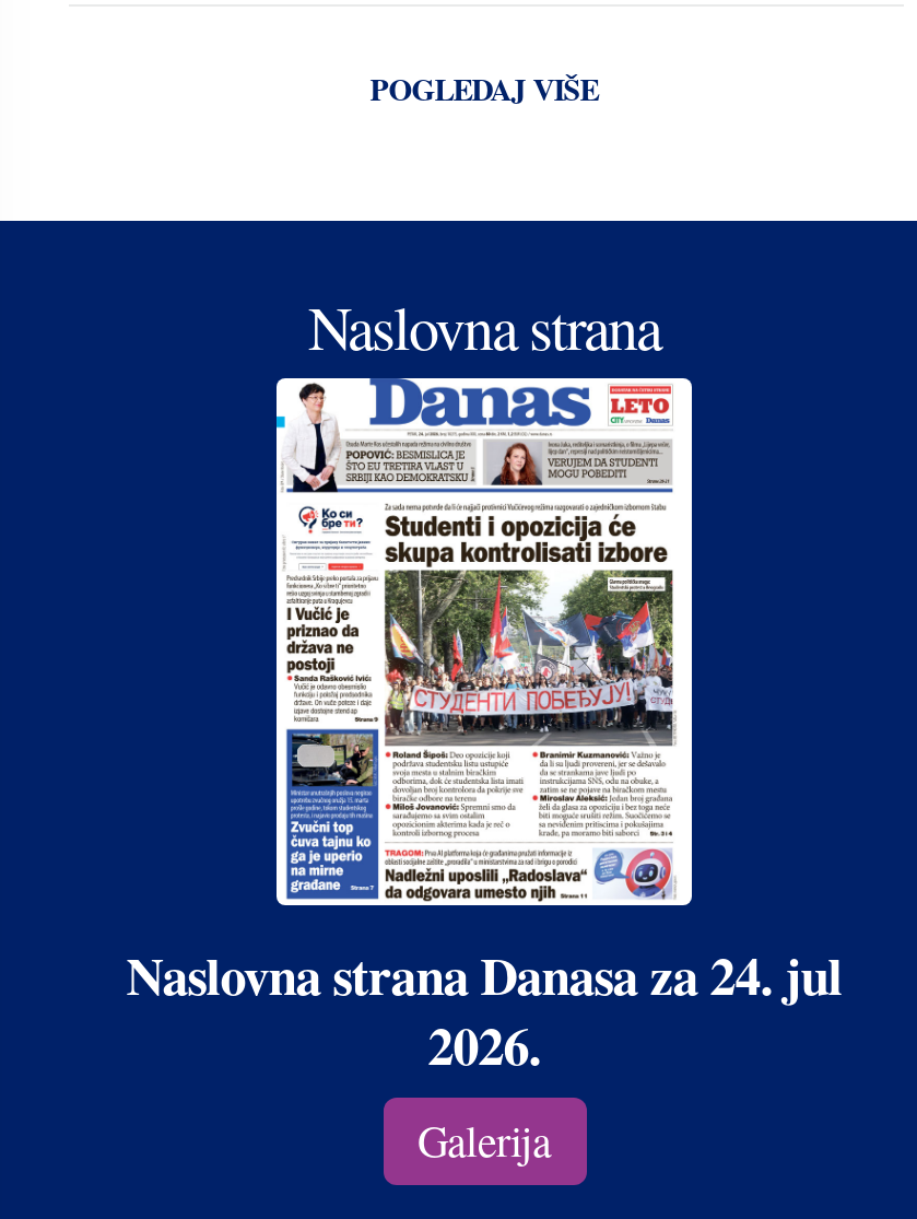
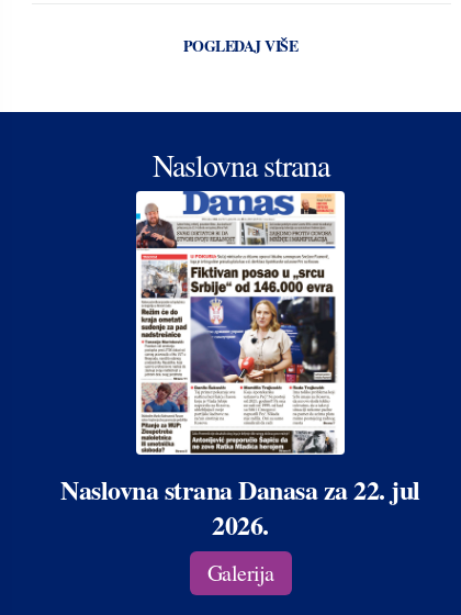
- [image]
- Naslovna strana Danasa za 24. jul
+ [image]
+ Naslovna strana Danasa za 22. jul
